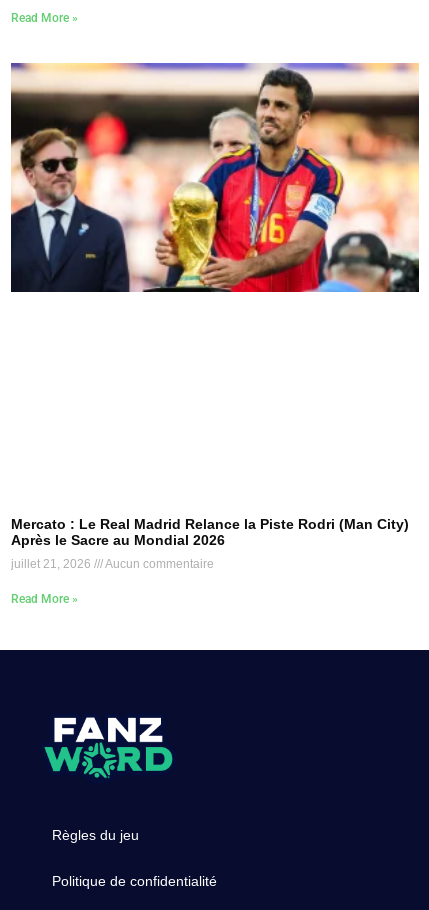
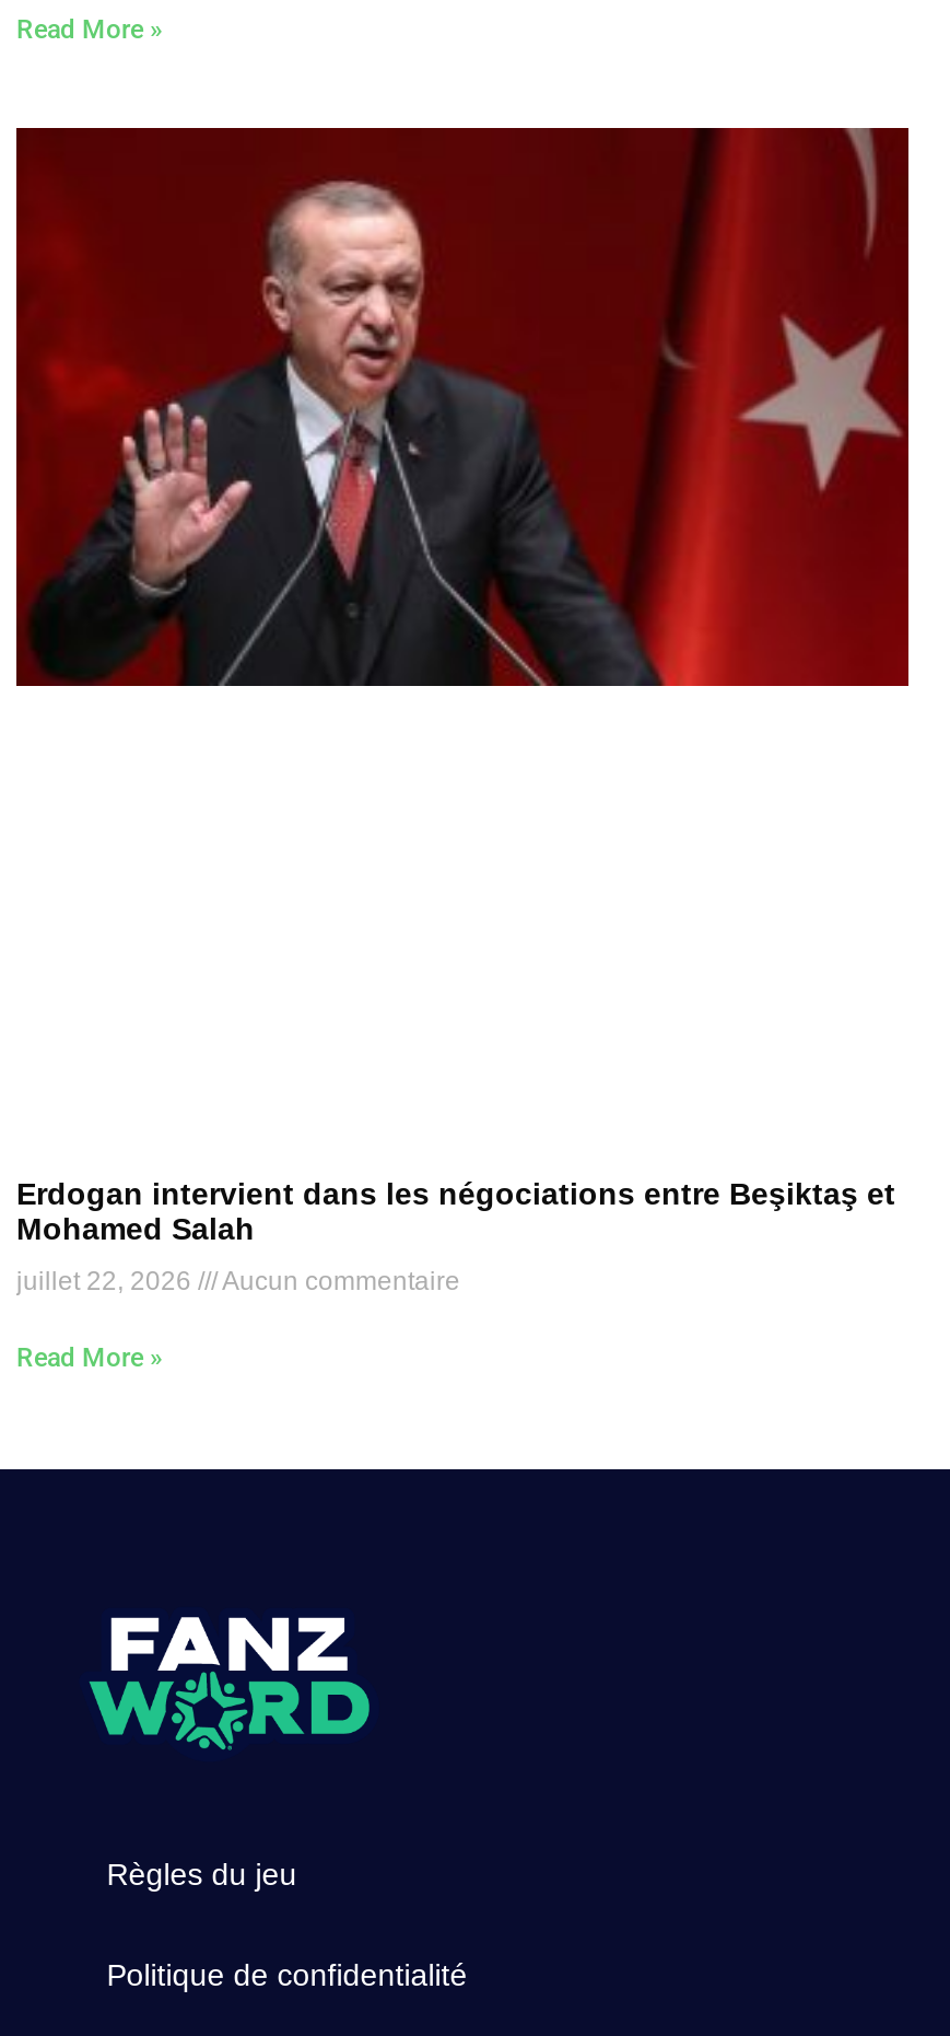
- [image]
+ [image]

- Mercato : Le Real Madrid Relance la Piste Rodri (Man City)
- Après le Sacre au Mondial 2026
+ Erdogan intervient dans les négociations entre Beşiktaş et
+ Mohamed Salah

- juillet 21, 2026 Aucun commentaire
+ juillet 22, 2026 Aucun commentaire
